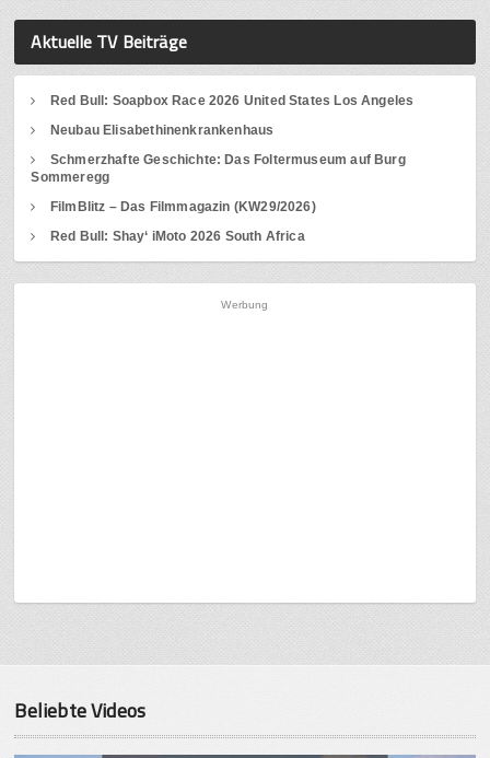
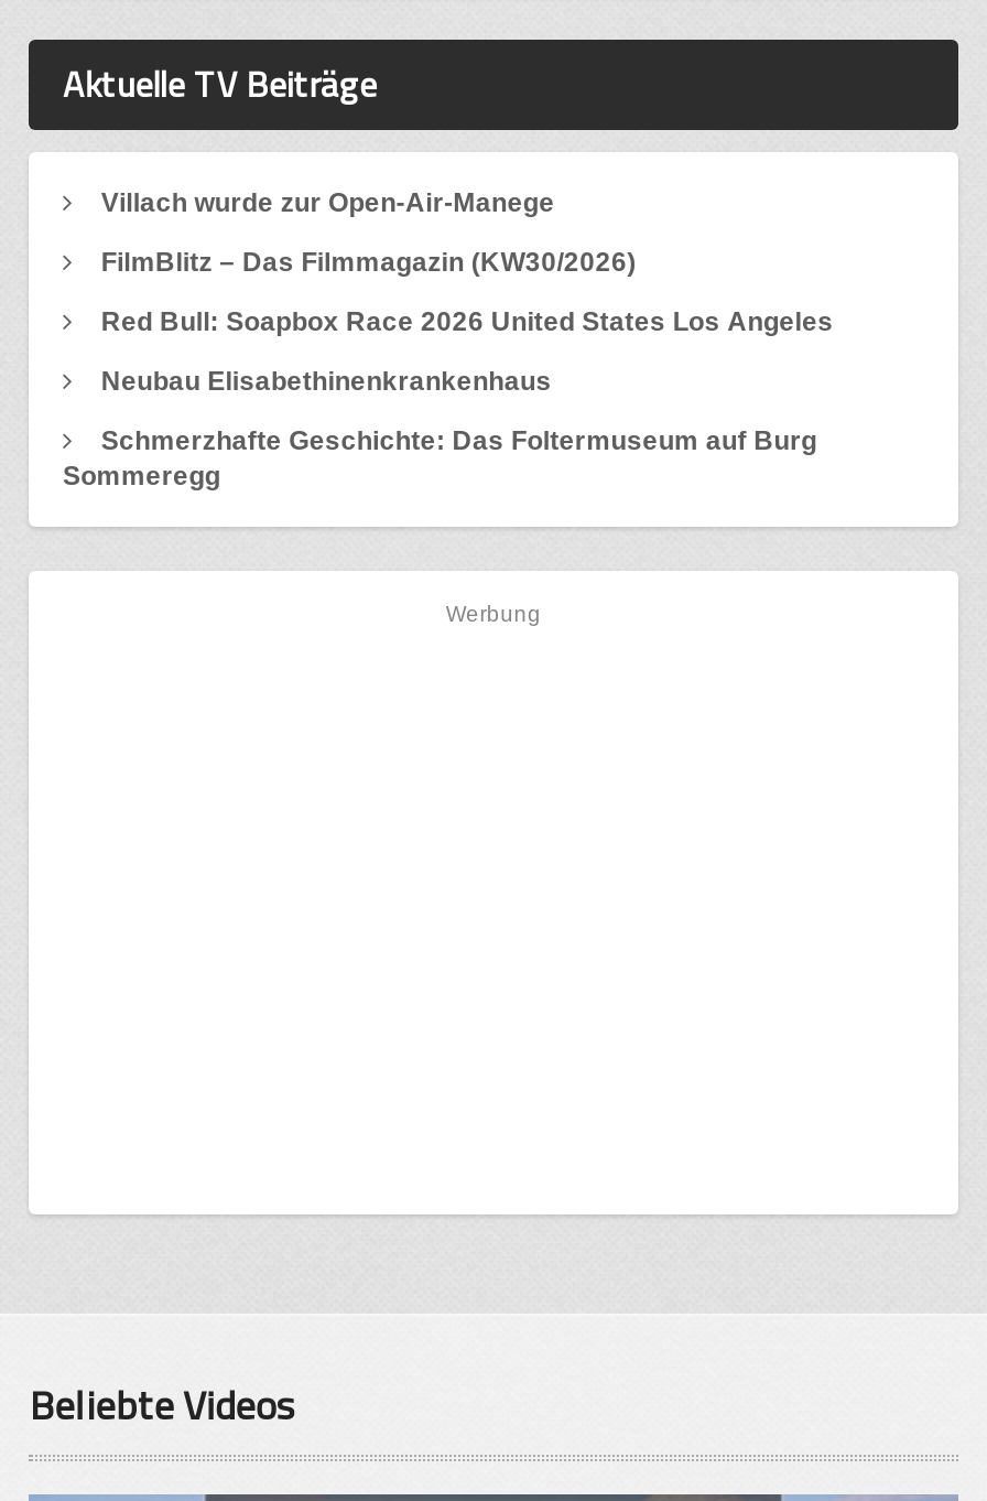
+ Villach wurde zur Open-Air-Manege
+ FilmBlitz – Das Filmmagazin (KW30/2026)

moved down: Red Bull: Soapbox Race 2026 United States Los Angeles | Neubau Elisabethinenkrankenhaus | Schmerzhafte Geschichte: Das Foltermuseum auf Burg | Sommeregg

- FilmBlitz – Das Filmmagazin (KW29/2026)
- Red Bull: Shay‘ iMoto 2026 South Africa
